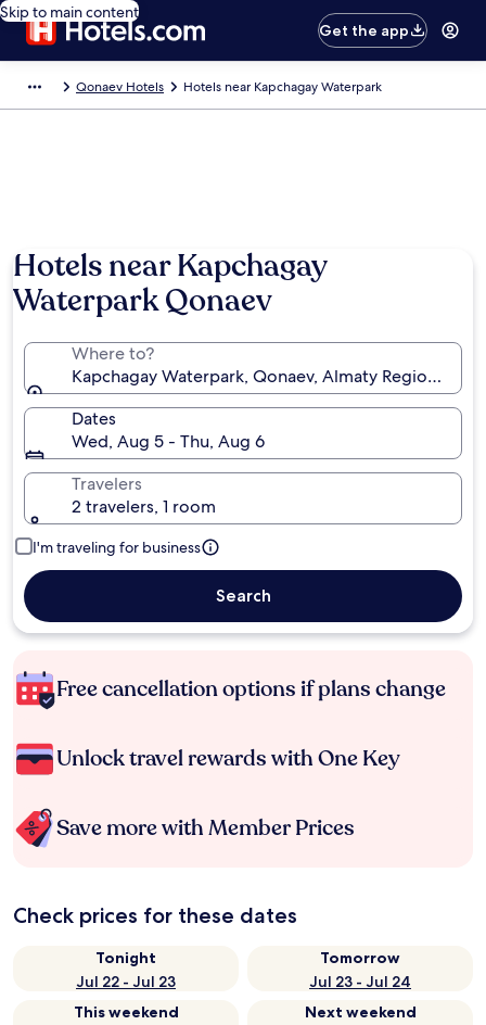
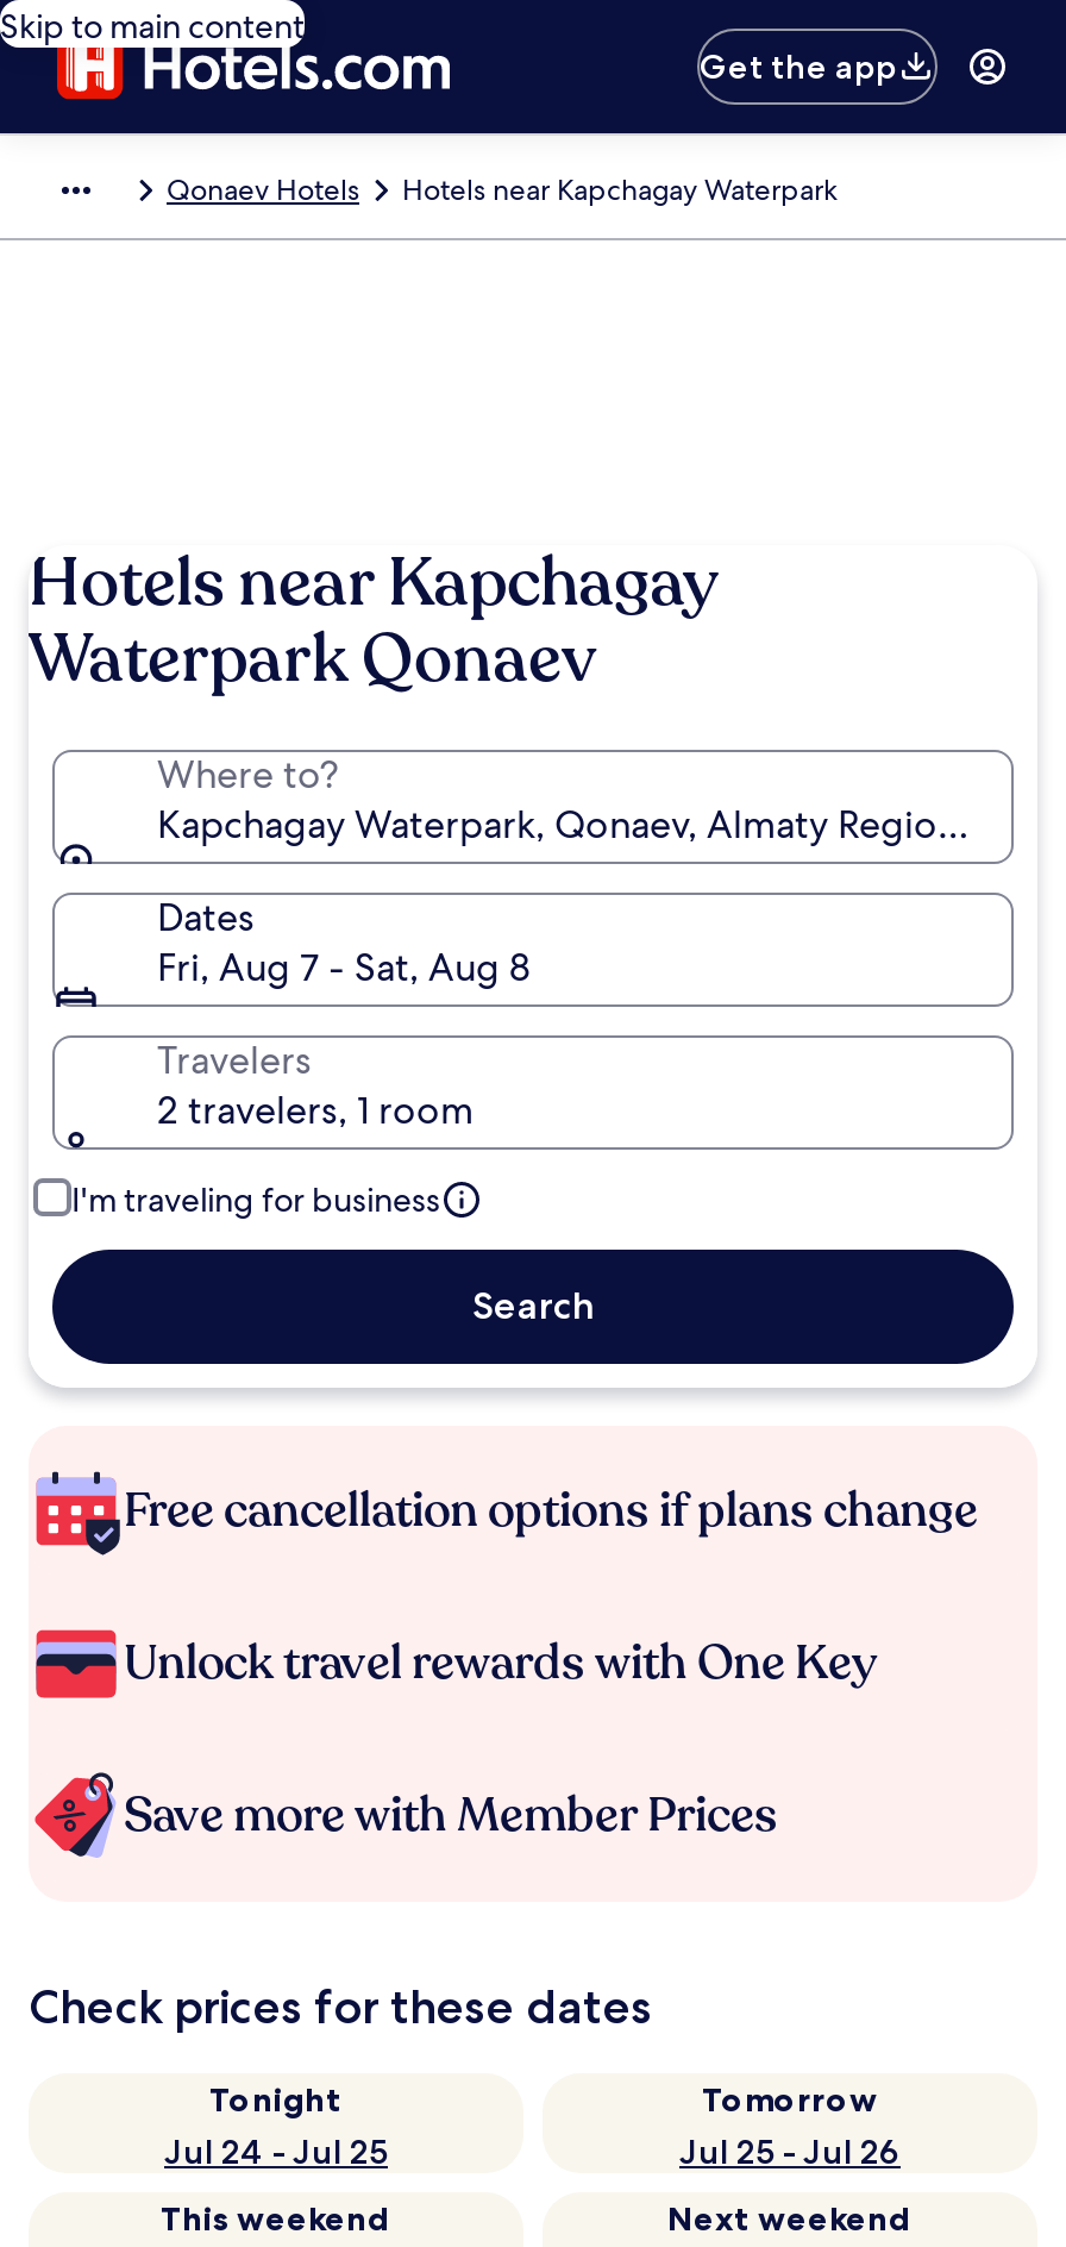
- Wed, Aug 5 - Thu, Aug 6
+ Fri, Aug 7 - Sat, Aug 8

- Jul 22 - Jul 23
+ Jul 24 - Jul 25

- Jul 23 - Jul 24
+ Jul 25 - Jul 26
